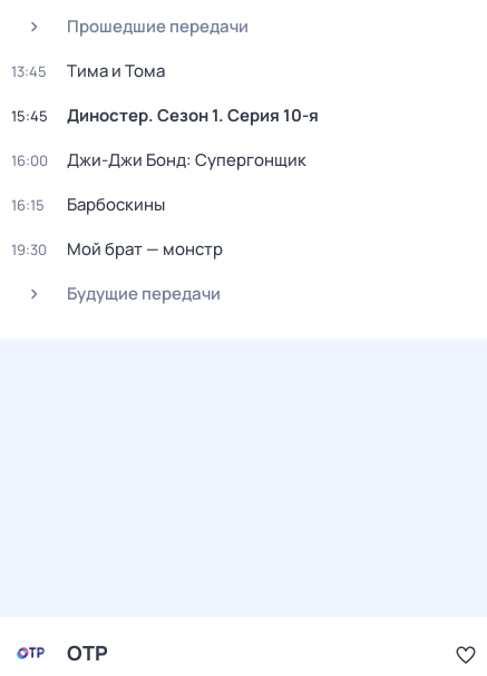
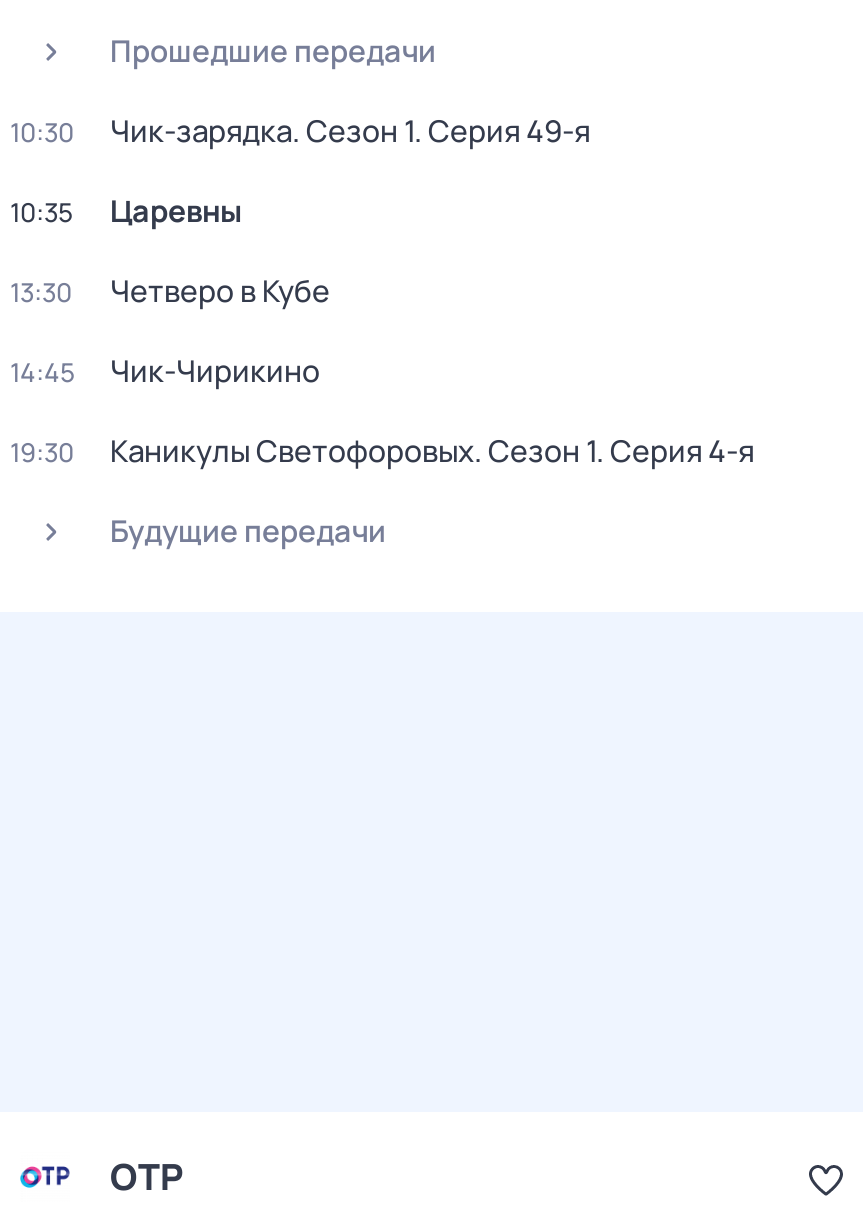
- 13:45
- Тима и Тома
+ 10:30
+ Чик-зарядка. Сезон 1. Серия 49-я

- 15:45
- Диностер. Сезон 1. Серия 10-я
+ 10:35
+ Царевны

- 16:00
- Джи-Джи Бонд: Супергонщик
+ 13:30
+ Четверо в Кубе

- 16:15
- Барбоскины
+ 14:45
+ Чик-Чирикино

- Мой брат — монстр
+ Каникулы Светофоровых. Сезон 1. Серия 4-я
